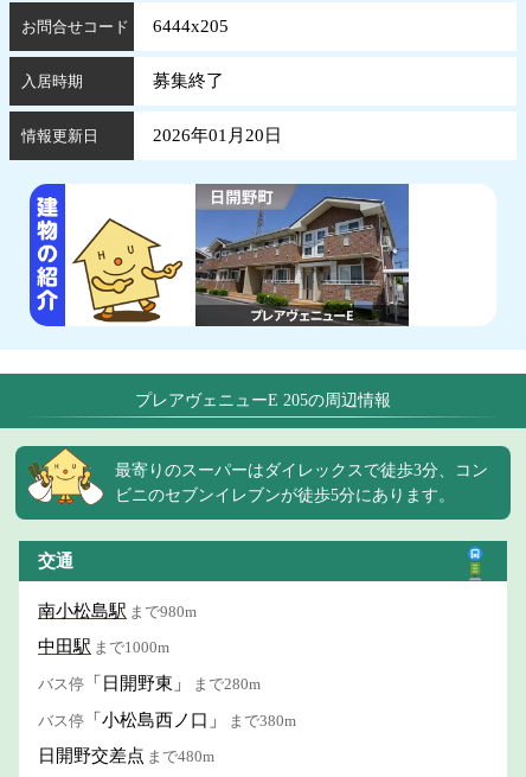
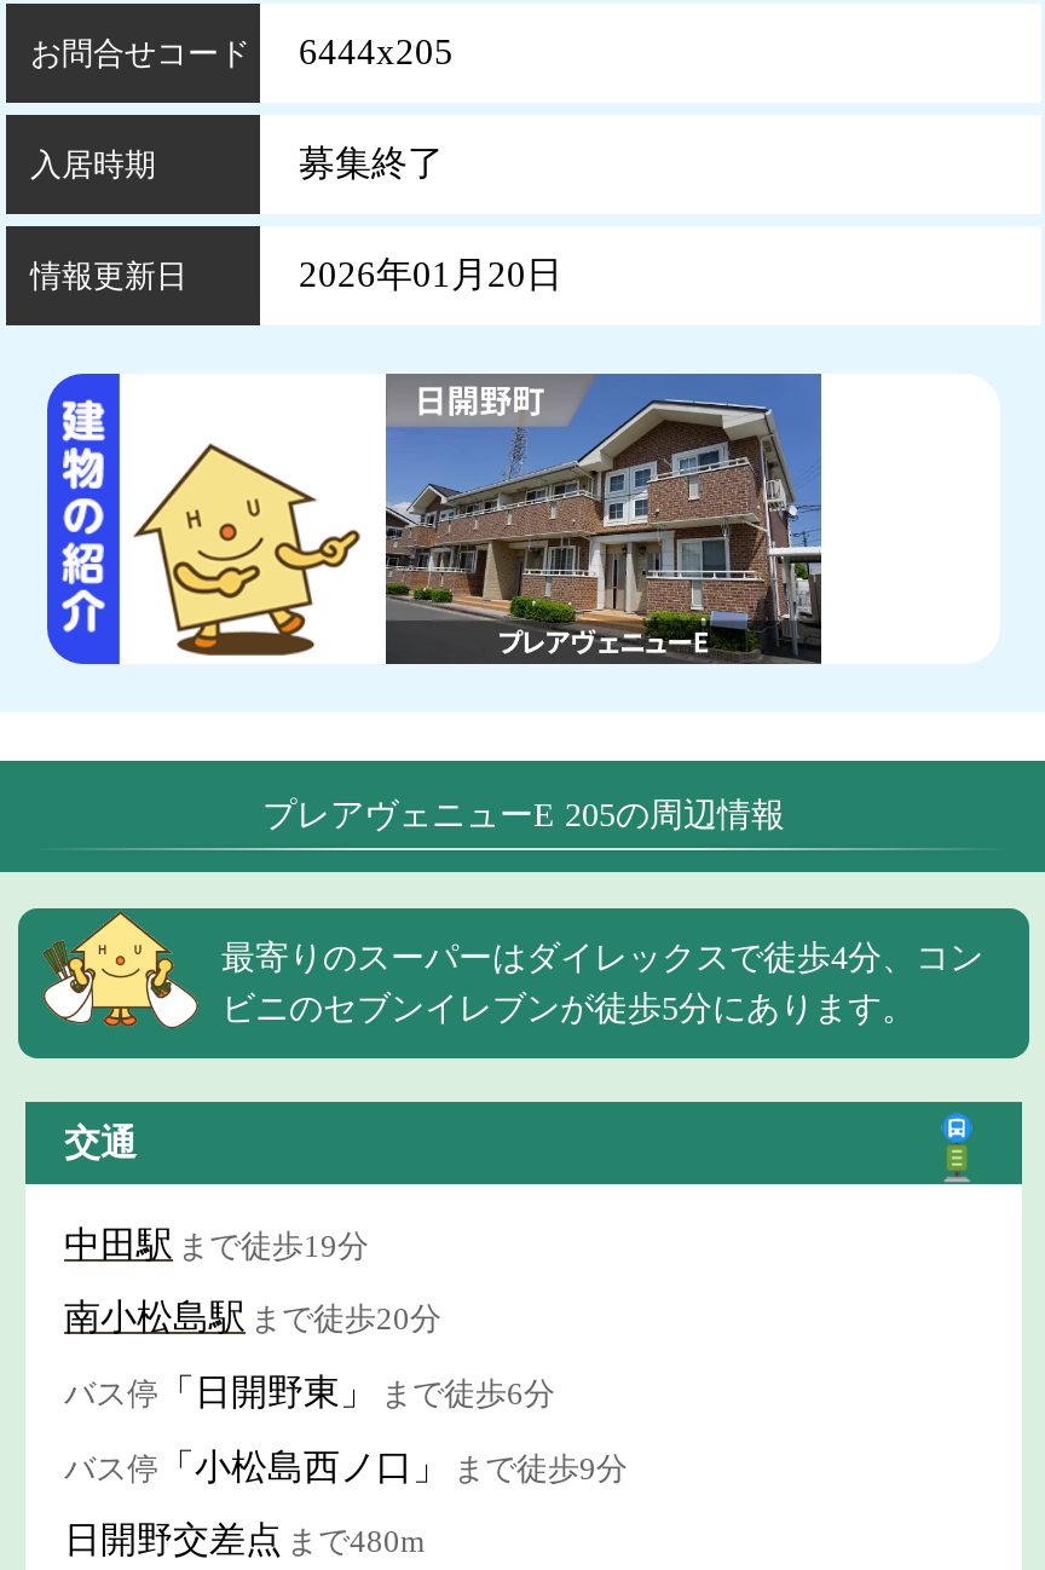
- 最寄りのスーパーはダイレックスで徒歩3分、コン
+ 最寄りのスーパーはダイレックスで徒歩4分、コン

- 南小松島駅 まで980m
+ 中田駅 まで徒歩19分

- 中田駅 まで1000m
+ 南小松島駅 まで徒歩20分

- バス停「日開野東」 まで280m
+ バス停「日開野東」 まで徒歩6分

- バス停「小松島西ノ口」 まで380m
+ バス停「小松島西ノ口」 まで徒歩9分
